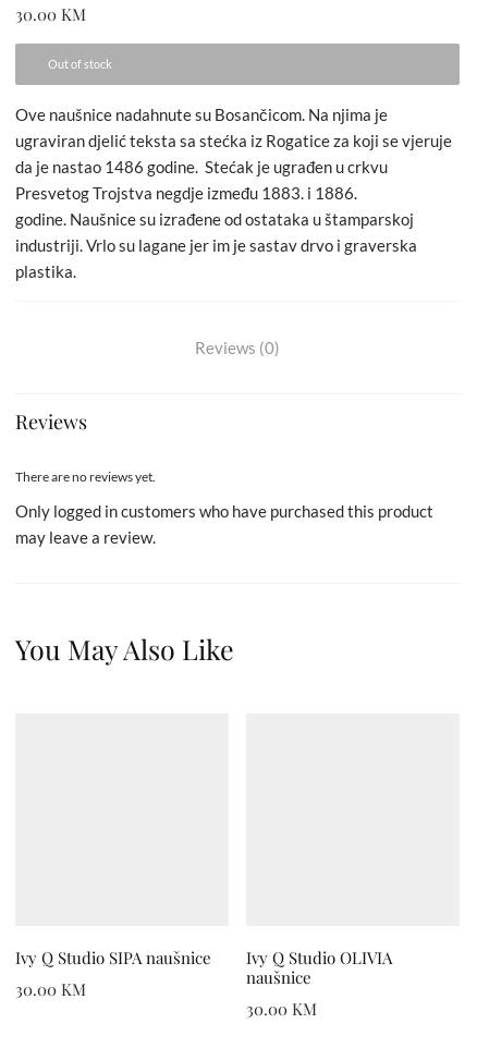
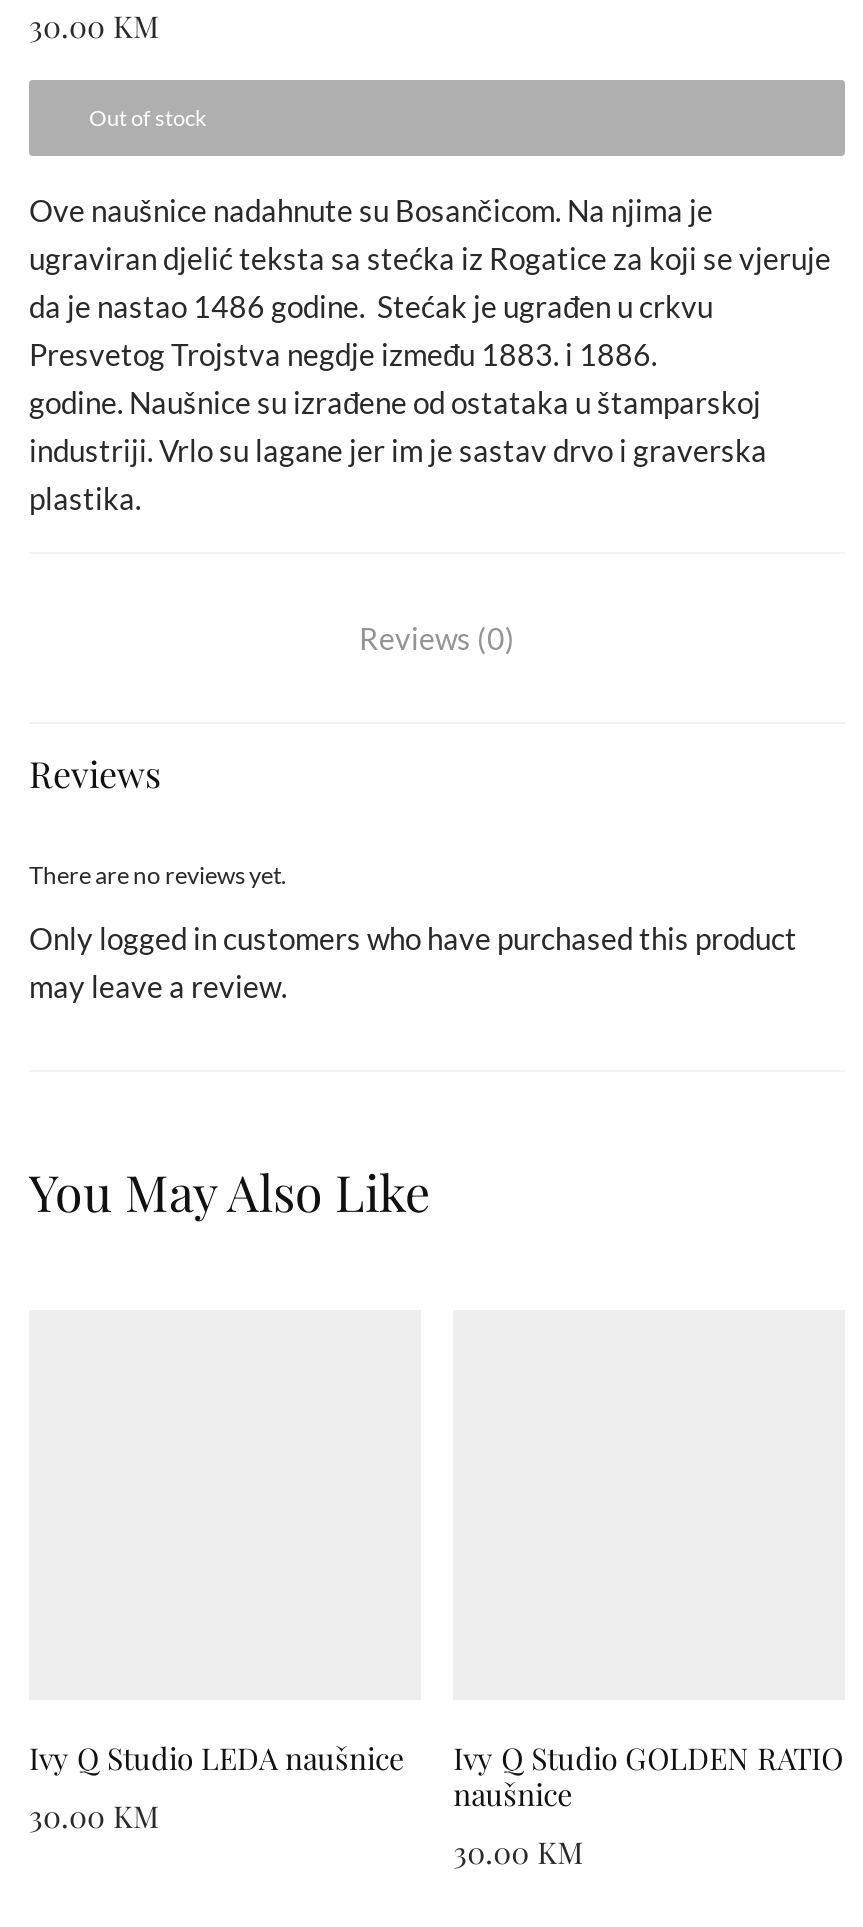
- Ivy Q Studio SIPA naušnice
+ Ivy Q Studio LEDA naušnice

- Ivy Q Studio OLIVIA
+ Ivy Q Studio GOLDEN RATIO
